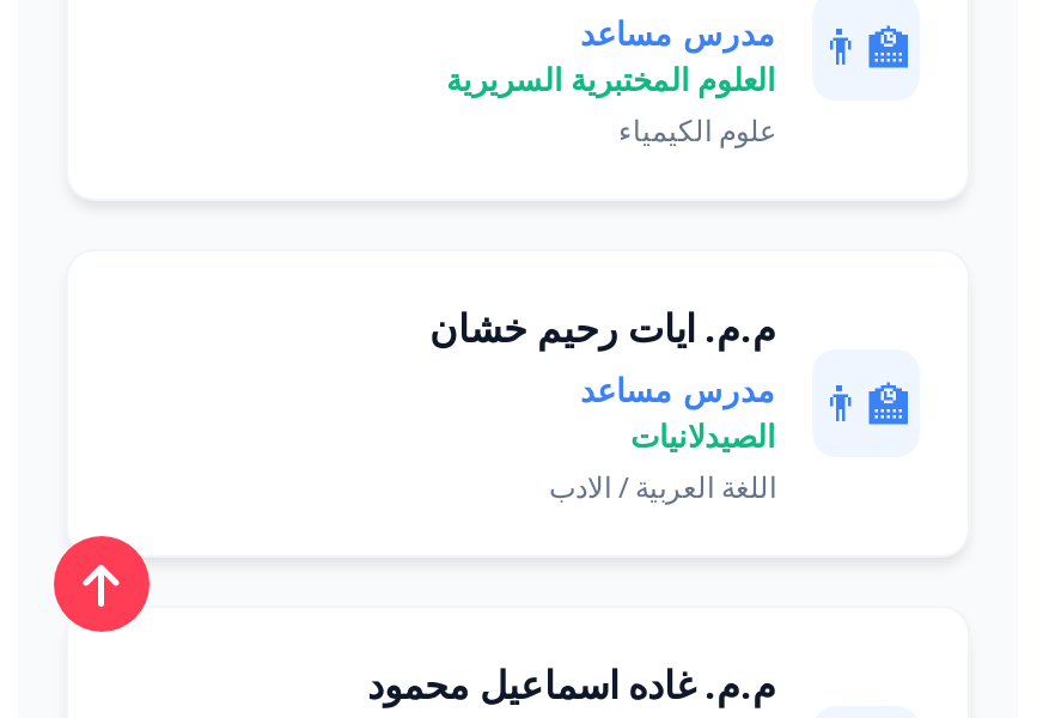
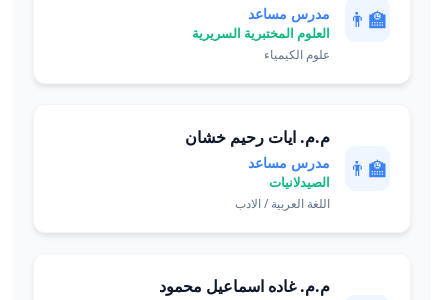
- [image]
